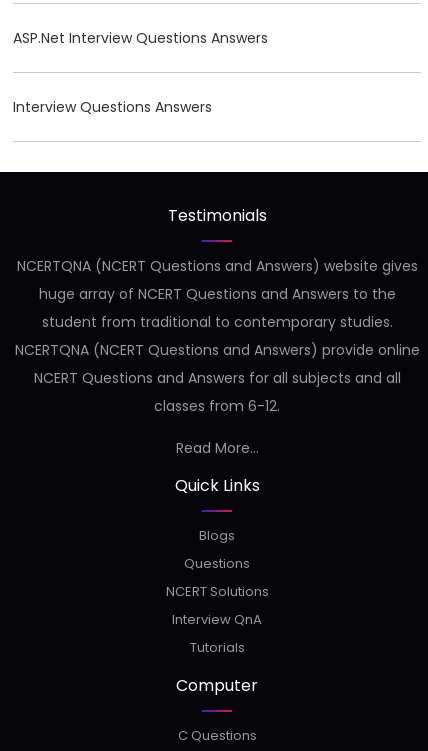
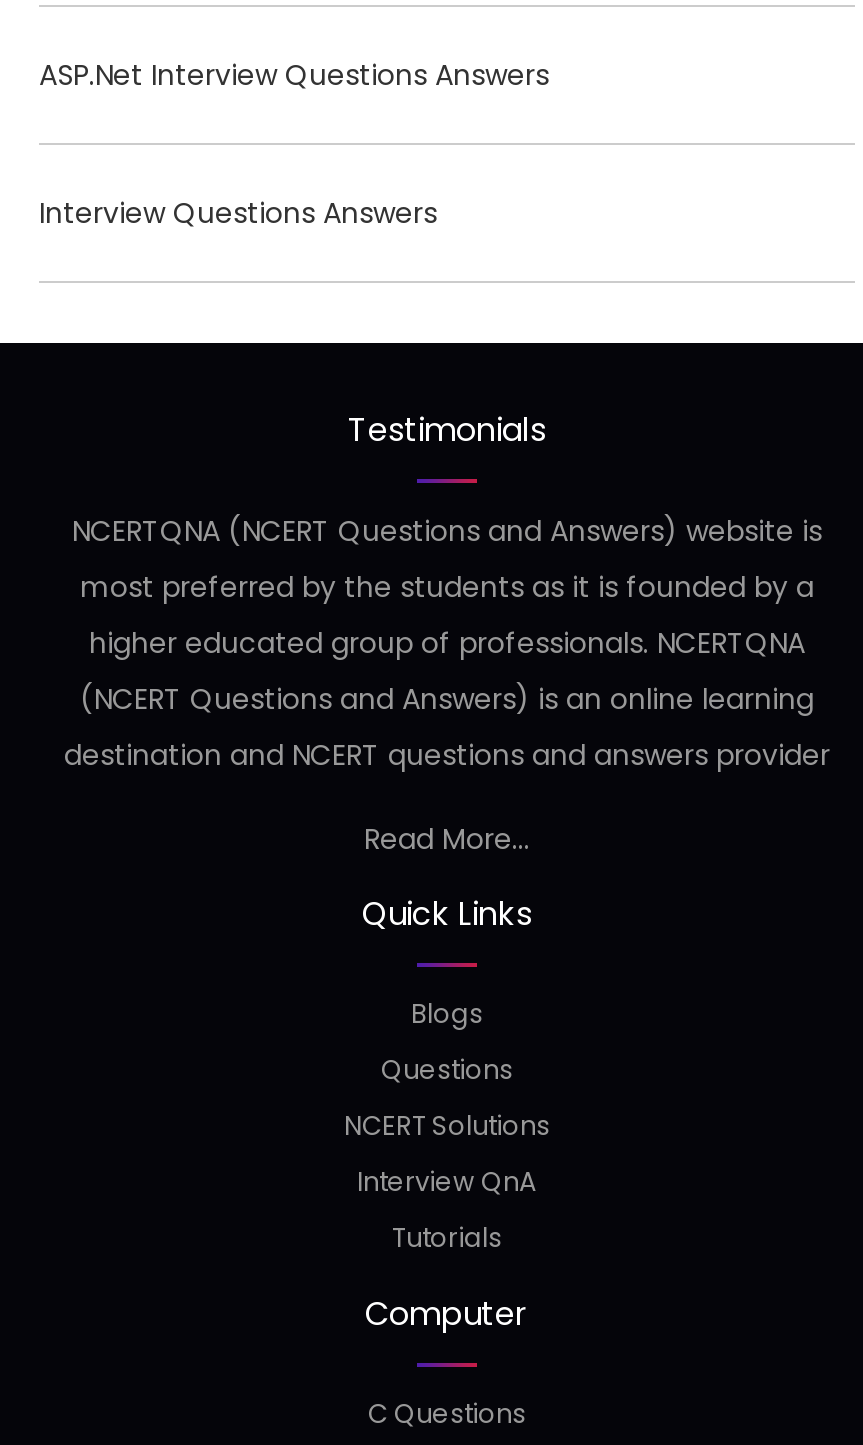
- NCERTQNA (NCERT Questions and Answers) website gives
- huge array of NCERT Questions and Answers to the
- student from traditional to contemporary studies.
- NCERTQNA (NCERT Questions and Answers) provide online
- NCERT Questions and Answers for all subjects and all
- classes from 6-12.
+ NCERTQNA (NCERT Questions and Answers) website is
+ most preferred by the students as it is founded by a
+ higher educated group of professionals. NCERTQNA
+ (NCERT Questions and Answers) is an online learning
+ destination and NCERT questions and answers provider
